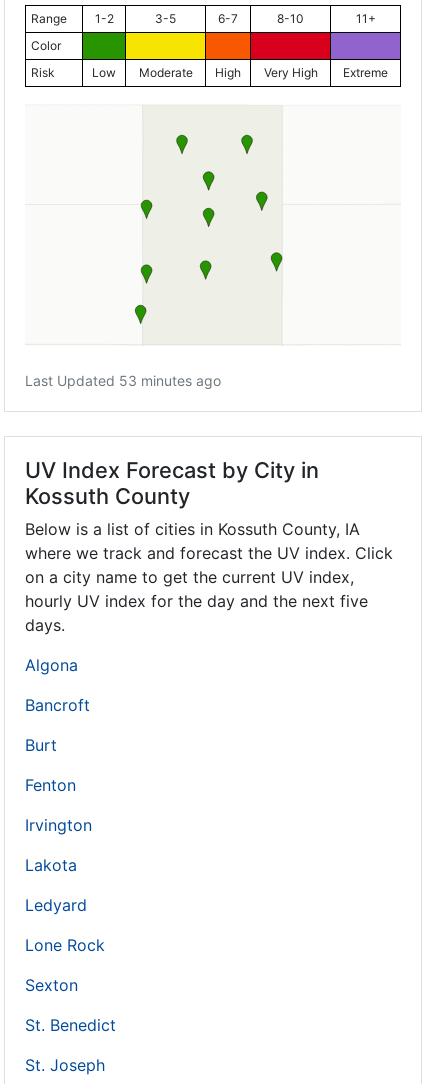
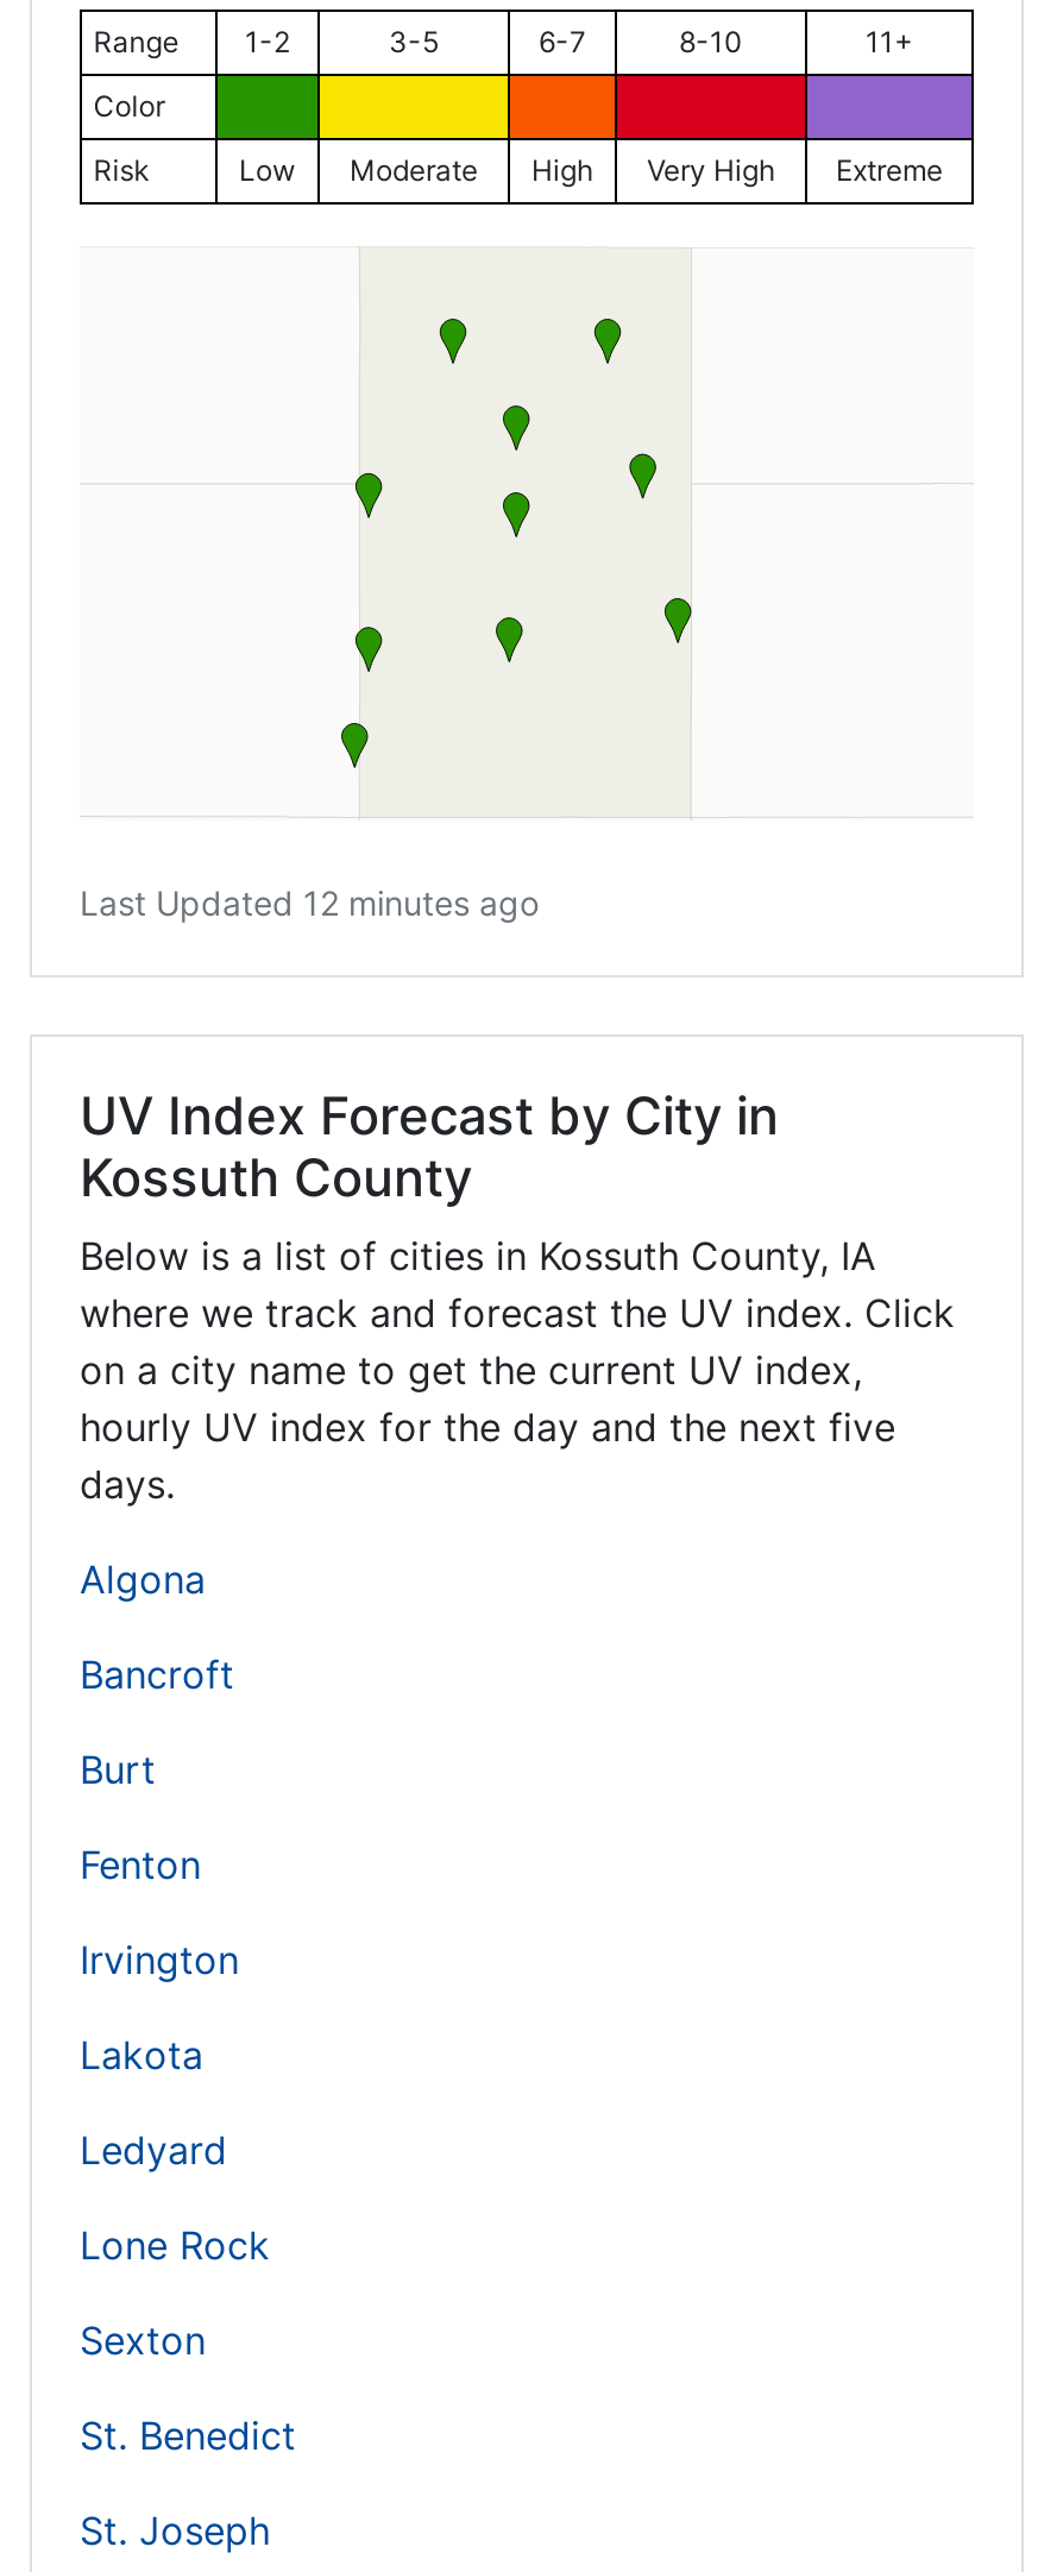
- Last Updated 53 minutes ago
+ Last Updated 12 minutes ago
